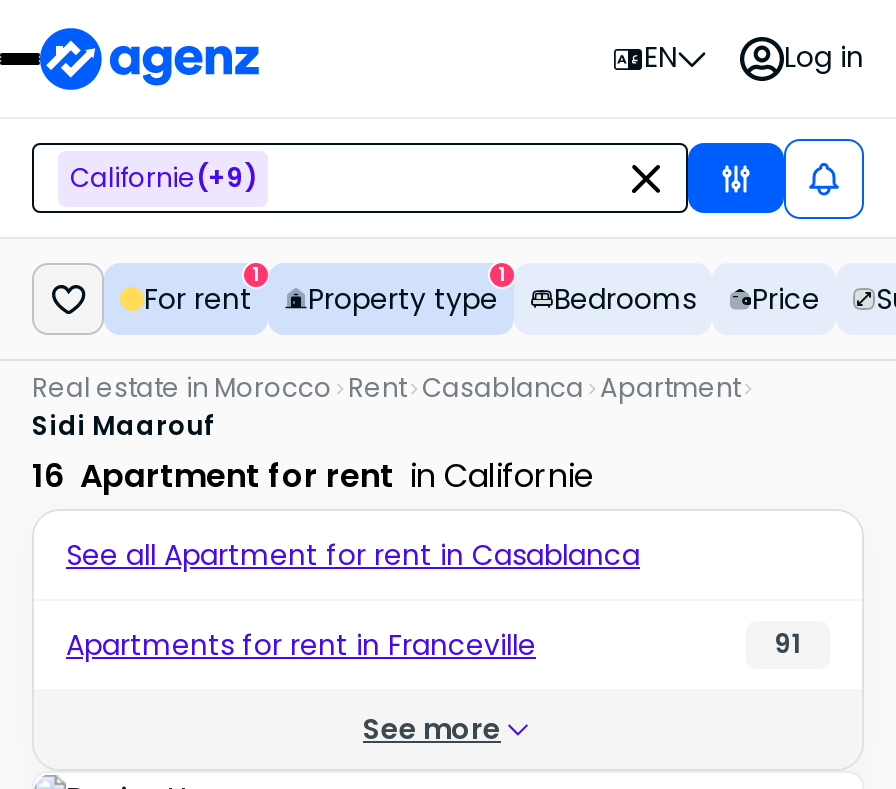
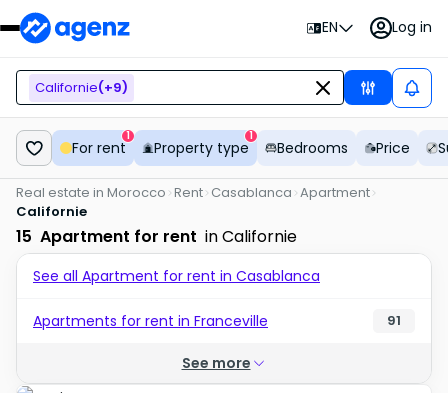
- Sidi Maarouf
- 16 Apartment for rent in Californie
+ Californie
+ 15 Apartment for rent in Californie
